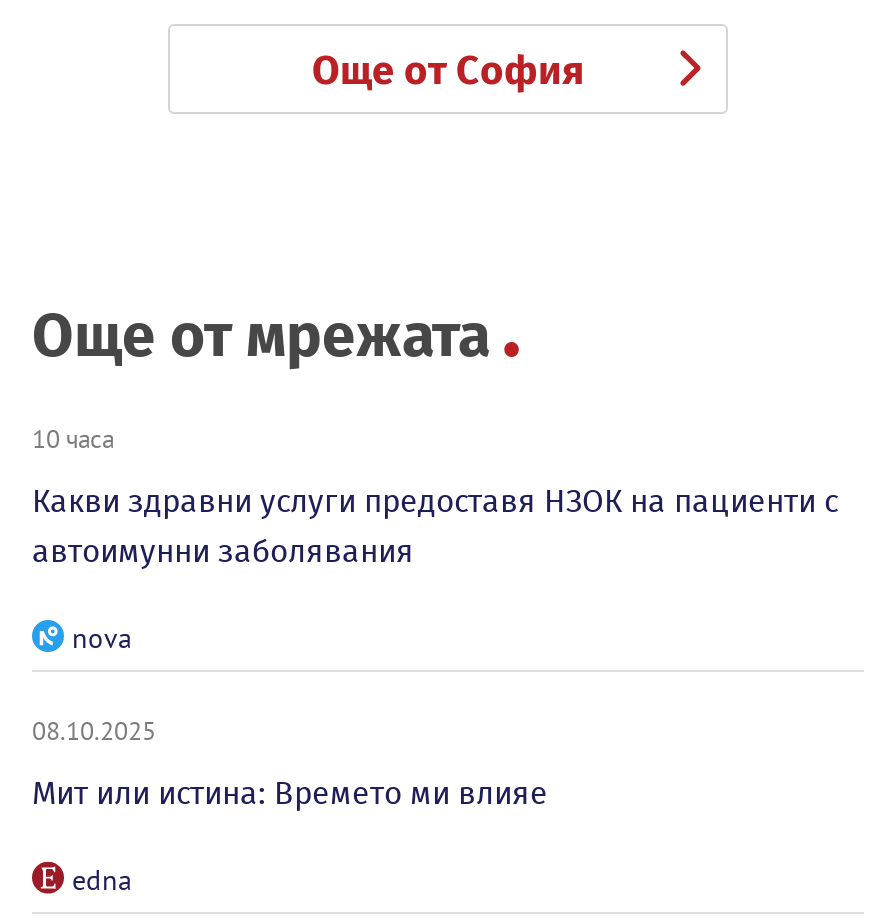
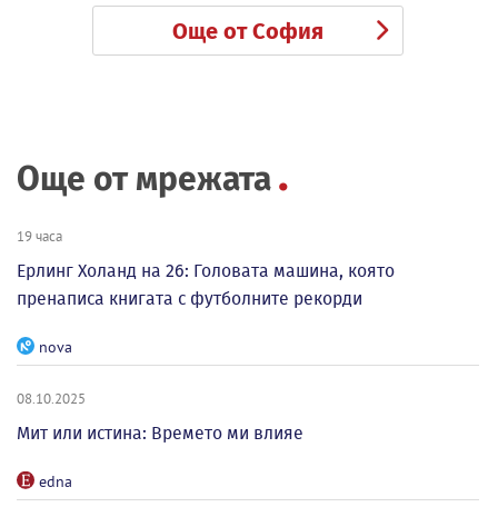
- 10 часа
+ 19 часа

- Какви здравни услуги предоставя НЗОК на пациенти с
- автоимунни заболявания
+ Ерлинг Холанд на 26: Головата машина, която
+ пренаписа книгата с футболните рекорди
